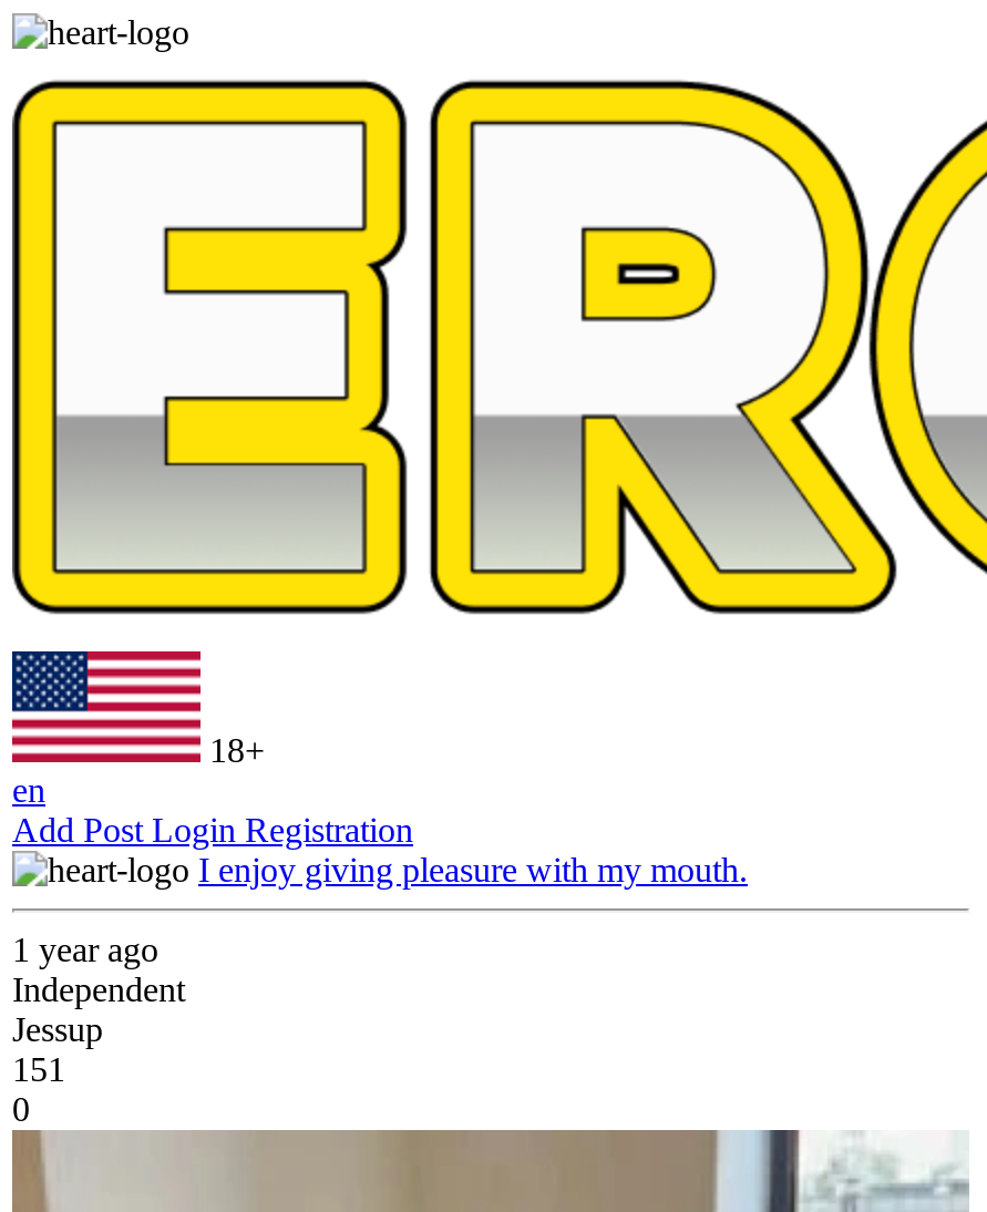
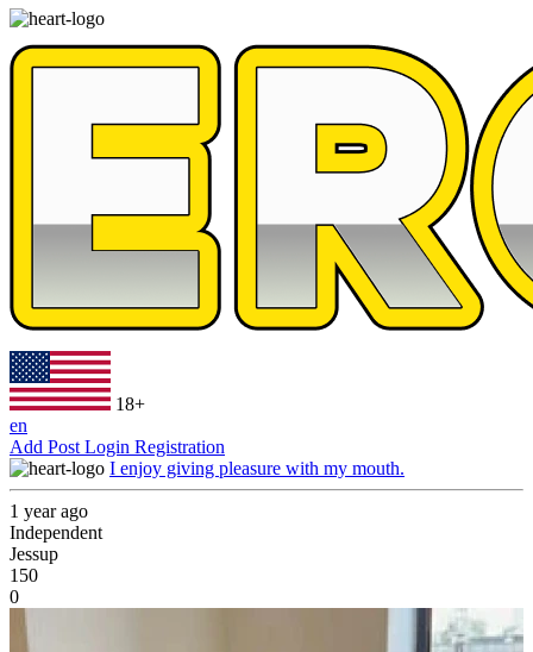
- 151
+ 150
